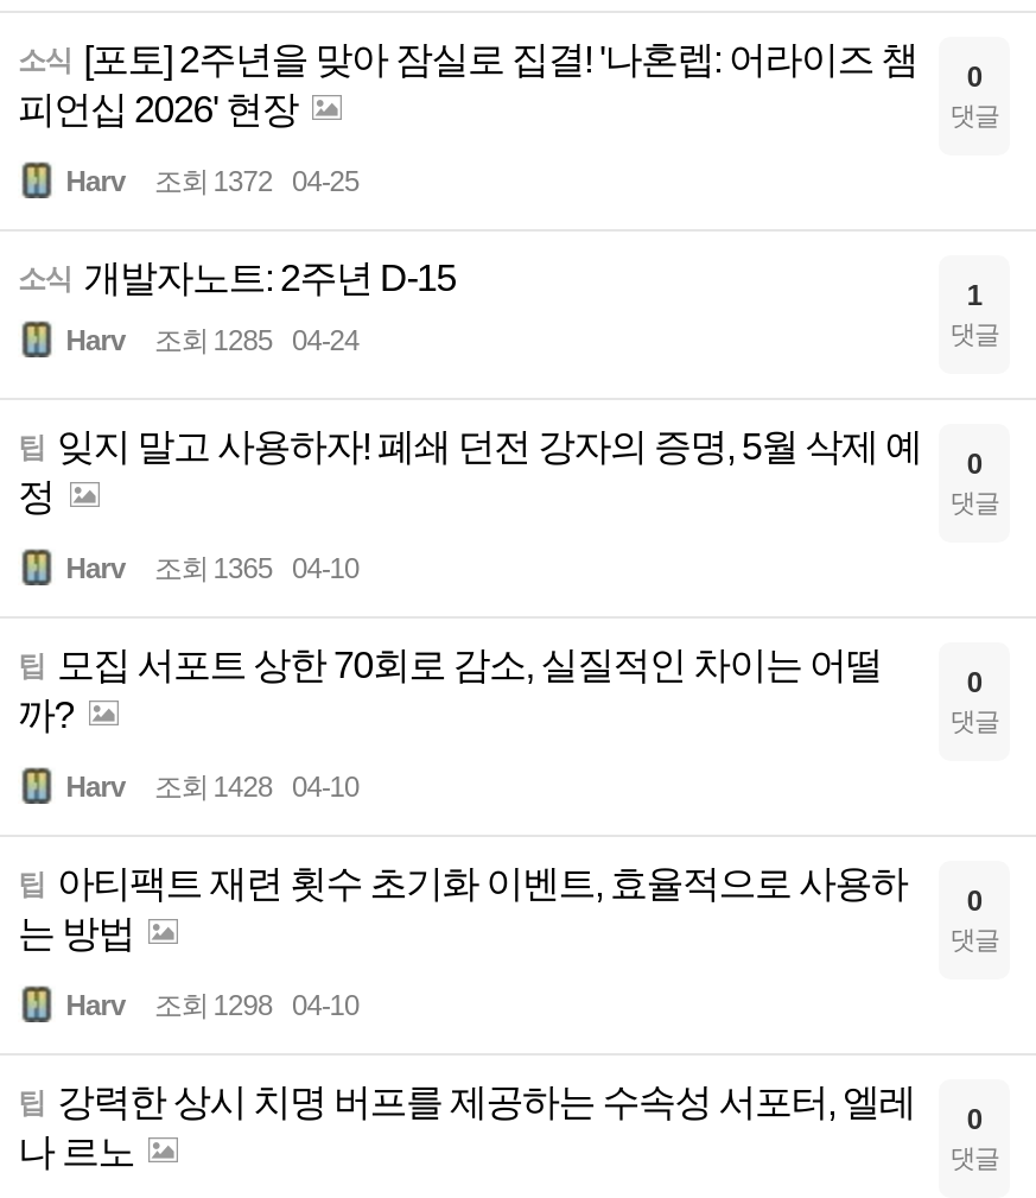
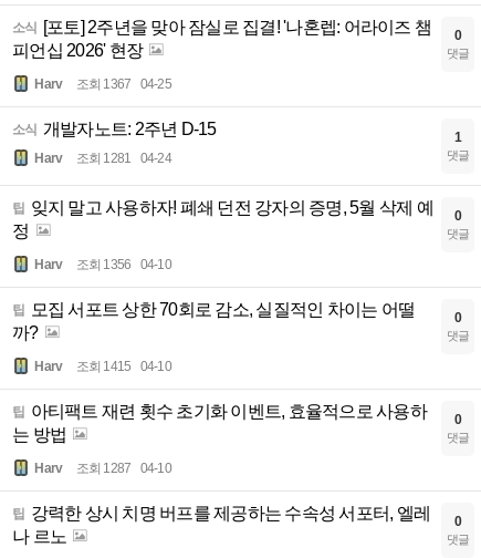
- Harv 조회 1372 04-25
+ Harv 조회 1367 04-25

- Harv 조회 1285 04-24
+ Harv 조회 1281 04-24

- Harv 조회 1365 04-10
+ Harv 조회 1356 04-10

- Harv 조회 1428 04-10
+ Harv 조회 1415 04-10

- Harv 조회 1298 04-10
+ Harv 조회 1287 04-10
